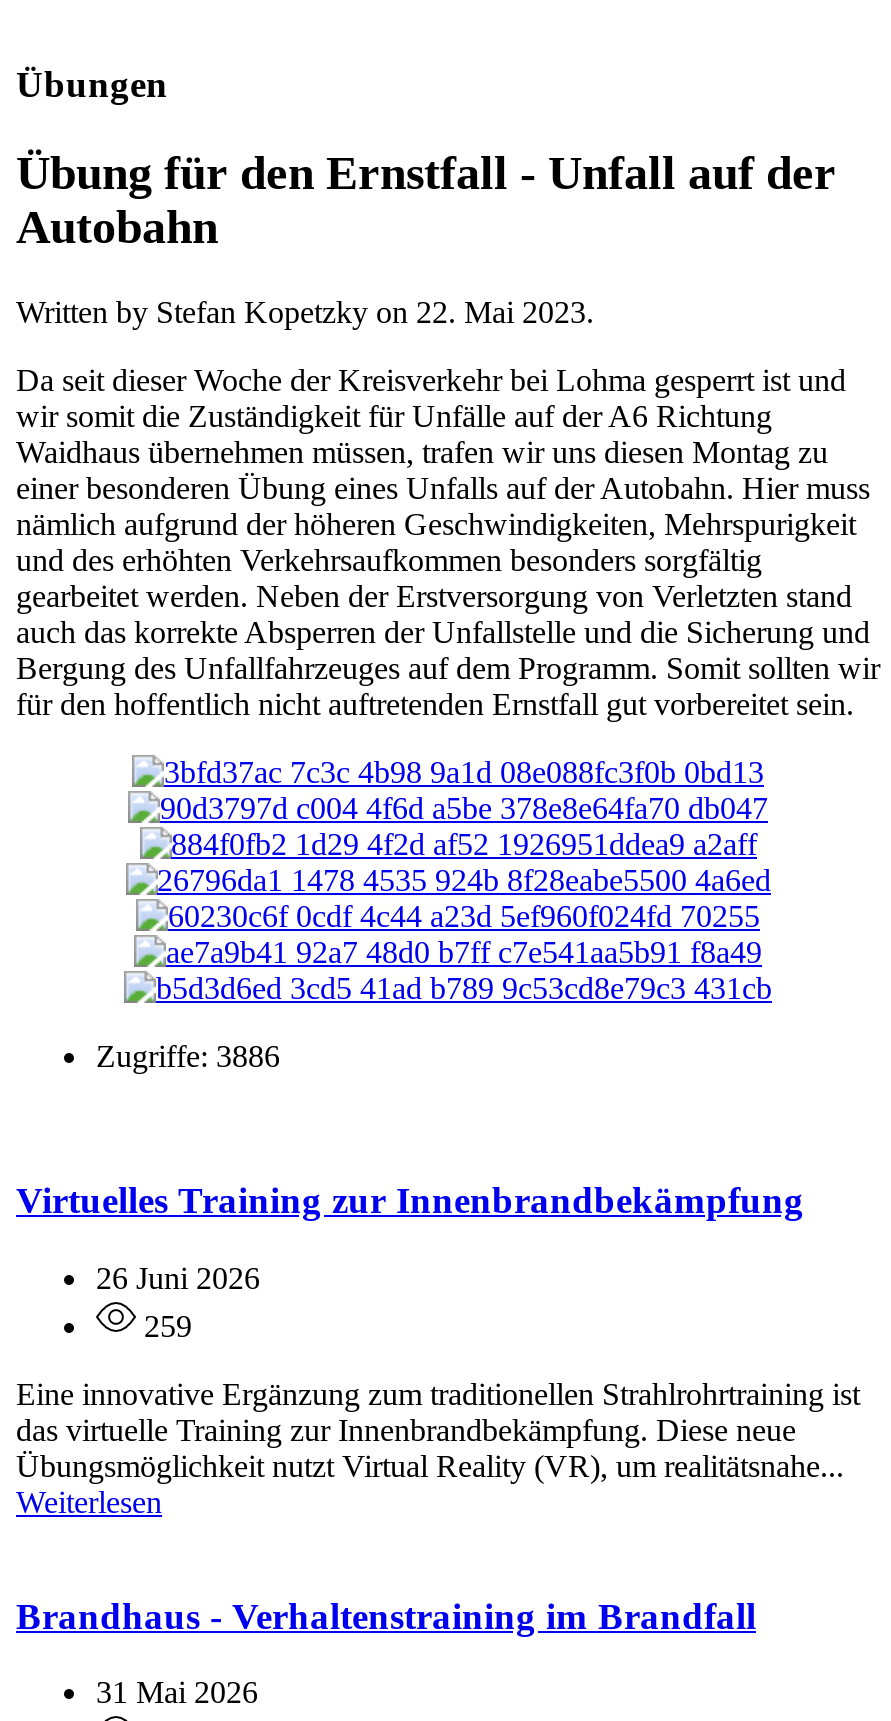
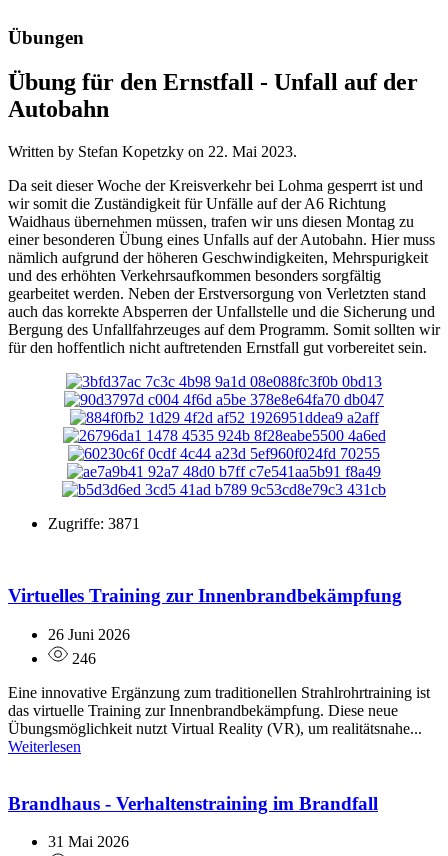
- Zugriffe: 3886
+ Zugriffe: 3871

- 259
+ 246
